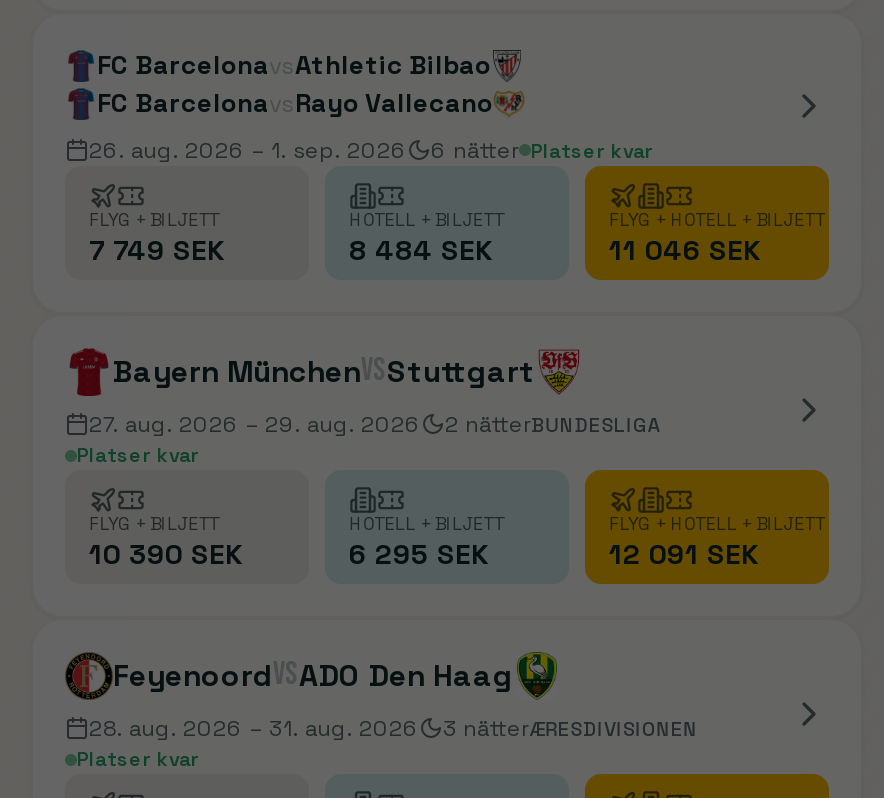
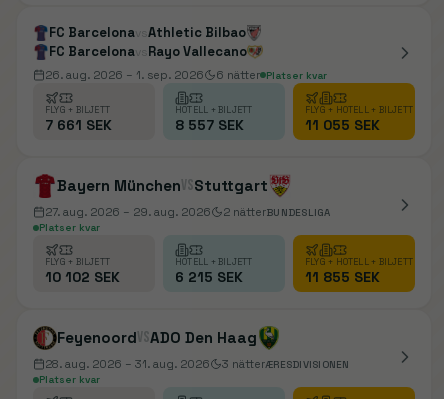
- 7 749 SEK
+ 7 661 SEK

- 8 484 SEK
+ 8 557 SEK

- 11 046 SEK
+ 11 055 SEK

- 10 390 SEK
+ 10 102 SEK

- 6 295 SEK
+ 6 215 SEK

- 12 091 SEK
+ 11 855 SEK
